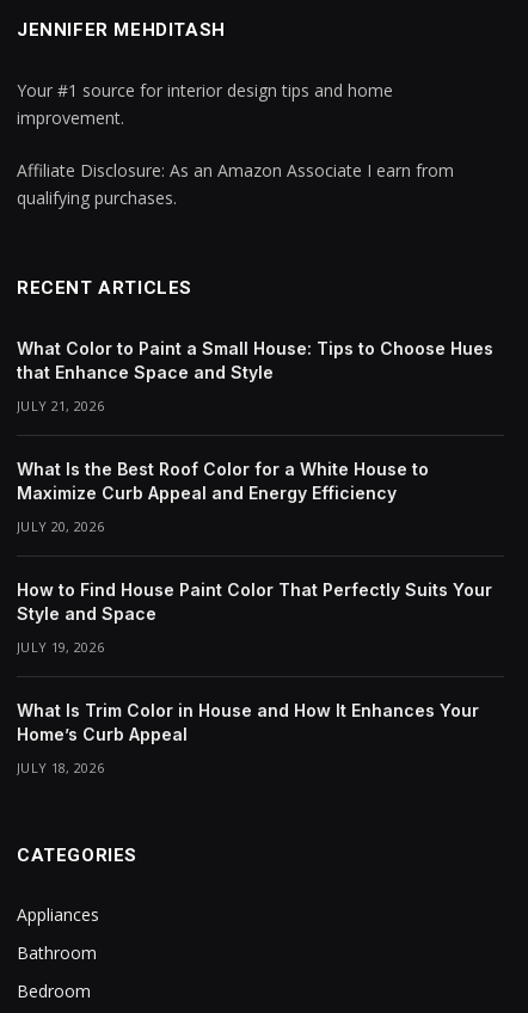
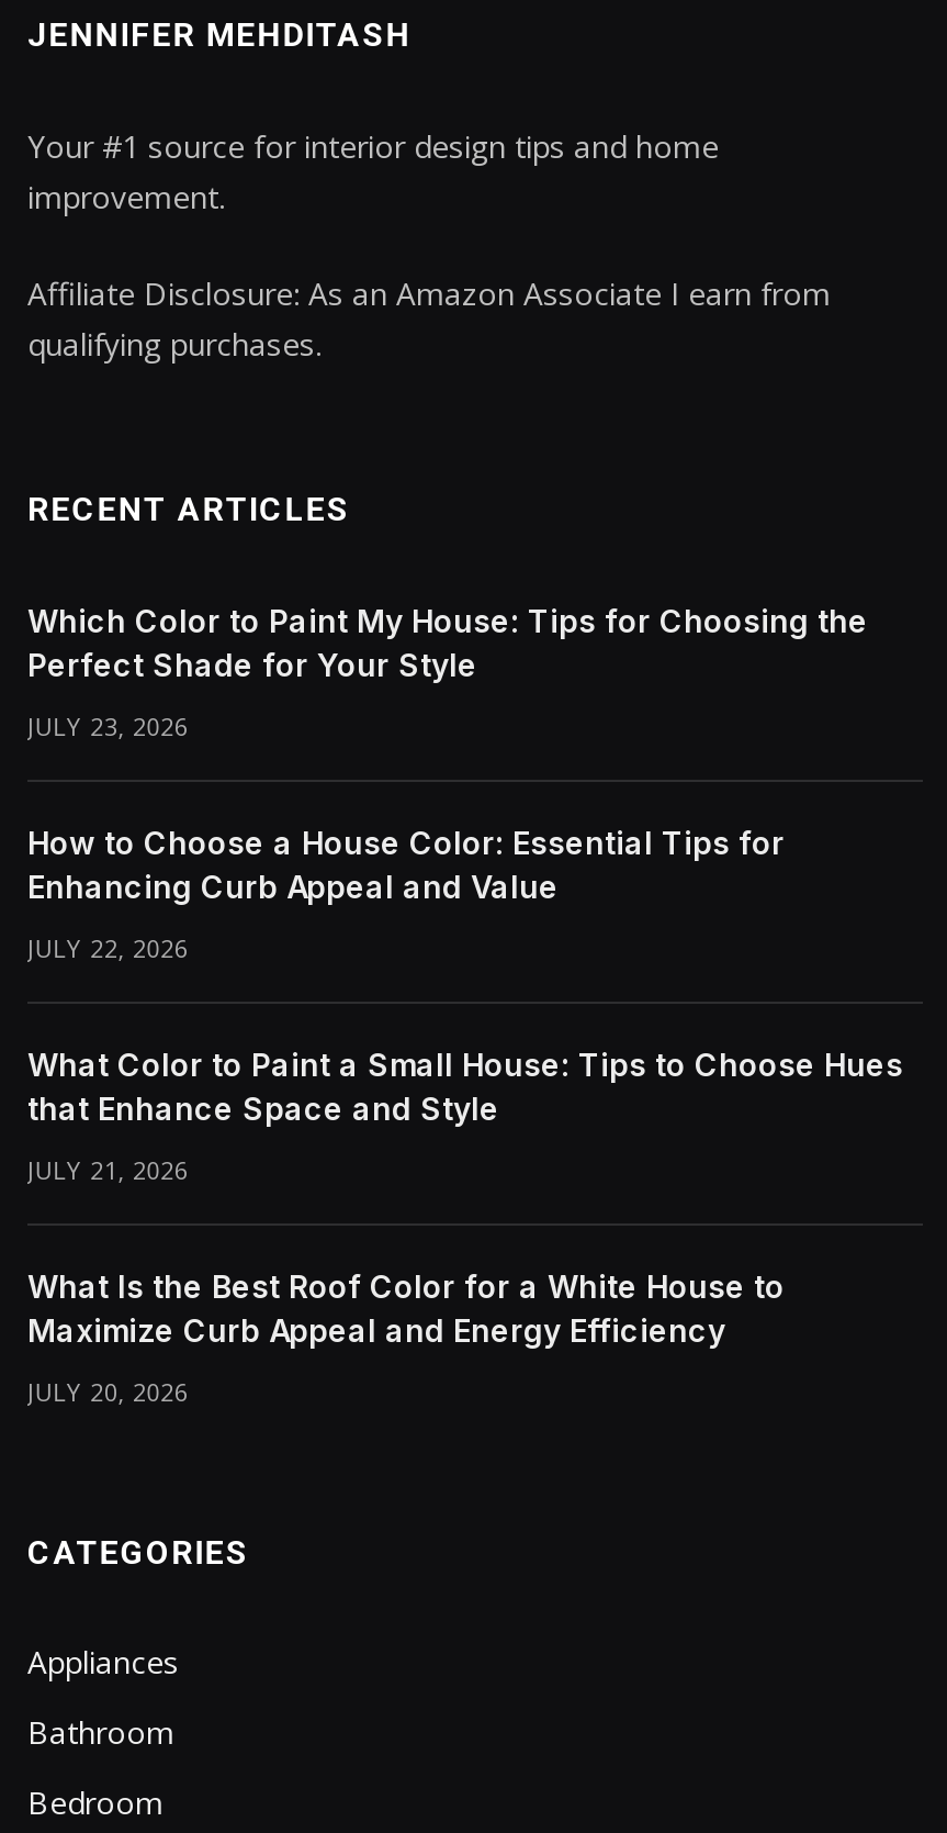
+ Which Color to Paint My House: Tips for Choosing the
+ Perfect Shade for Your Style
+ JULY 23, 2026
+ How to Choose a House Color: Essential Tips for
+ Enhancing Curb Appeal and Value
+ JULY 22, 2026

moved down: What Color to Paint a Small House: Tips to Choose Hues | that Enhance Space and Style | JULY 21, 2026 | What Is the Best Roof Color for a White House to | Maximize Curb Appeal and Energy Efficiency | JULY 20, 2026

- How to Find House Paint Color That Perfectly Suits Your
- Style and Space
- JULY 19, 2026
- What Is Trim Color in House and How It Enhances Your
- Home’s Curb Appeal
- JULY 18, 2026
